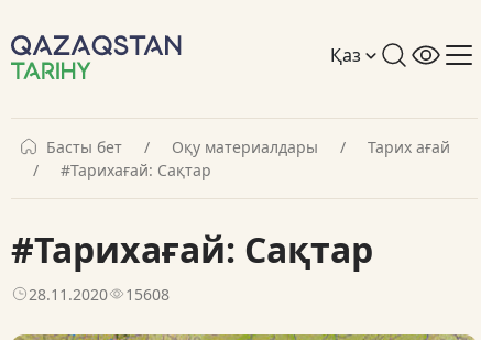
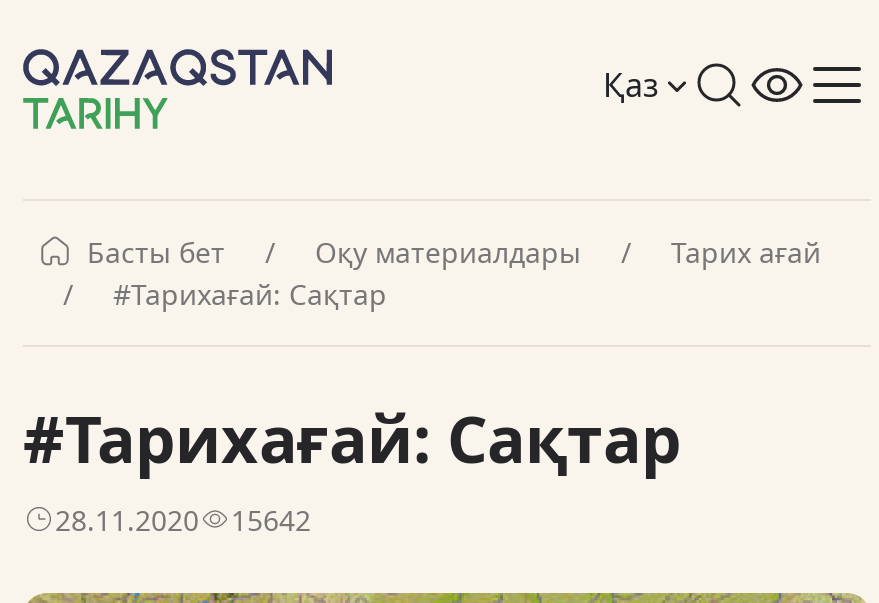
- 28.11.2020 15608
+ 28.11.2020 15642
